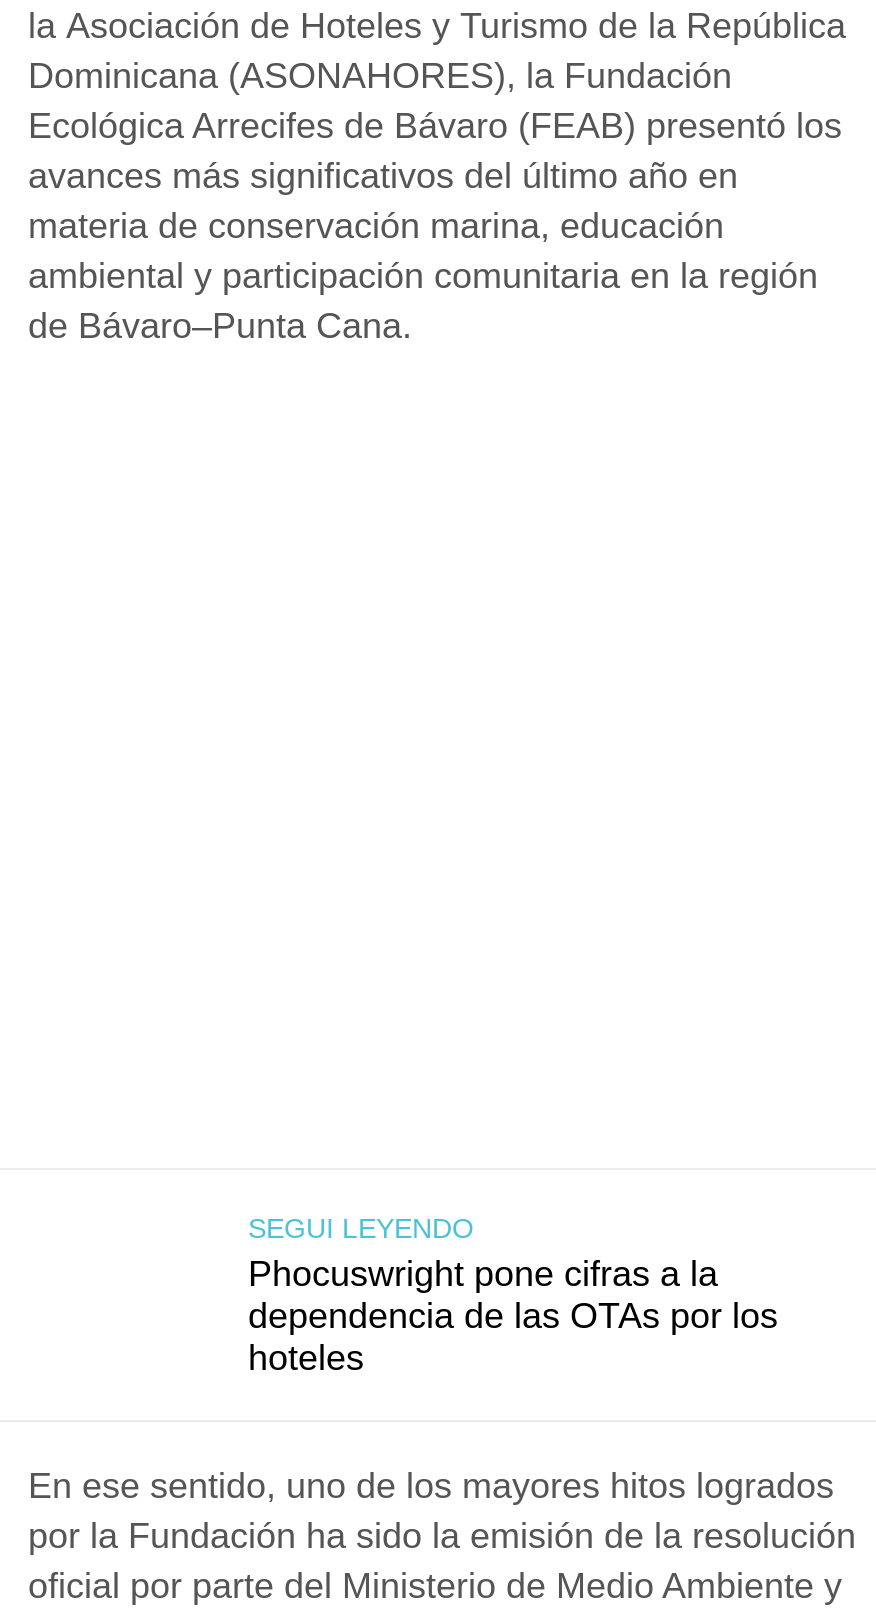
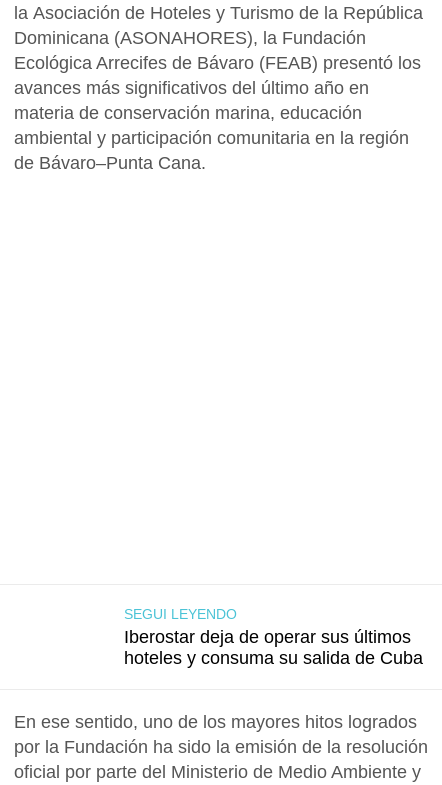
- Phocuswright pone cifras a la
- dependencia de las OTAs por los
- hoteles
+ Iberostar deja de operar sus últimos
+ hoteles y consuma su salida de Cuba
